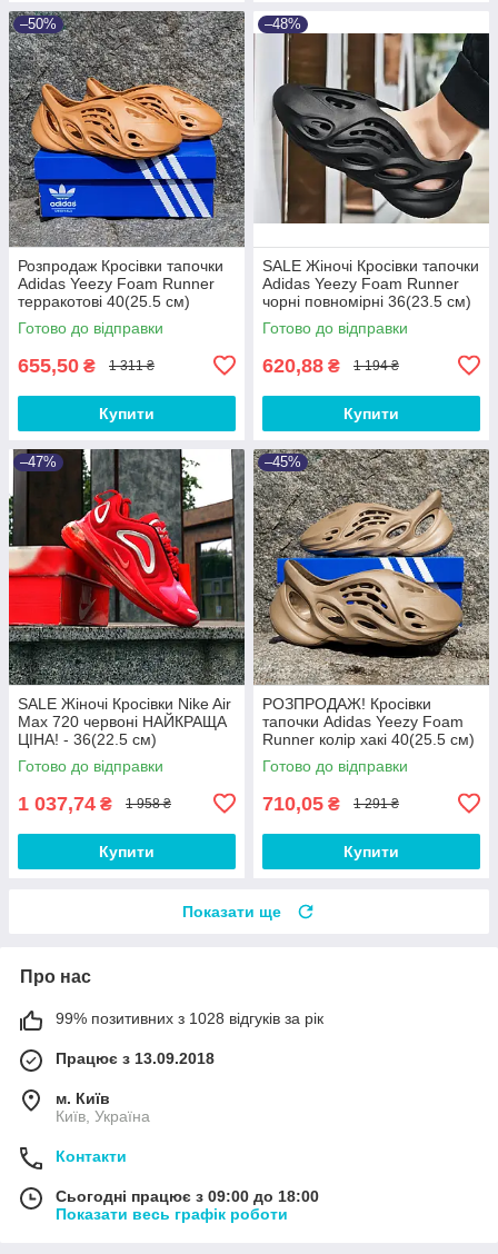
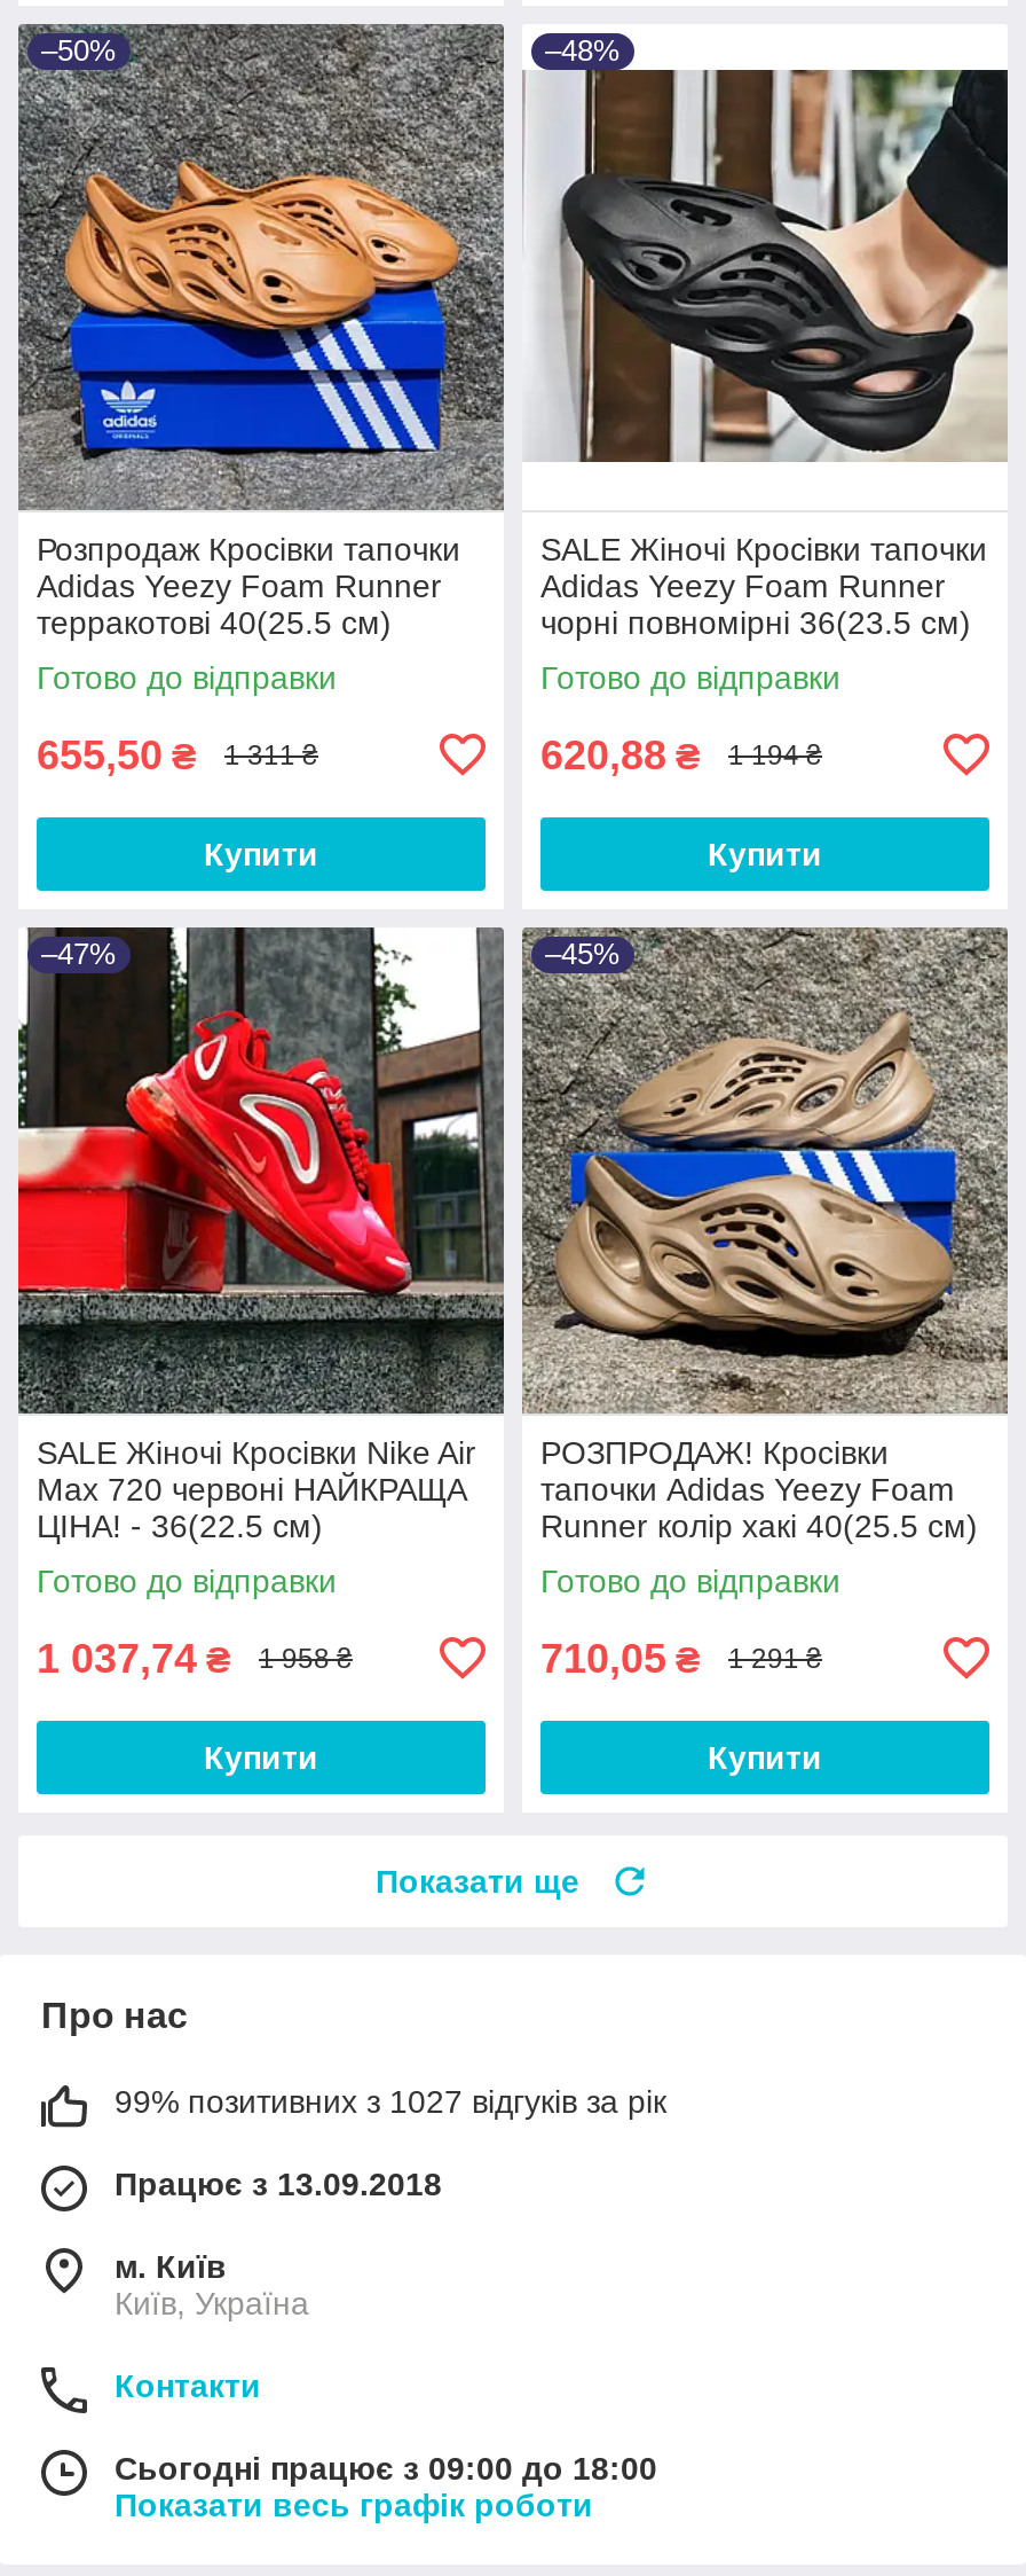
- 99% позитивних з 1028 відгуків за рік
+ 99% позитивних з 1027 відгуків за рік
